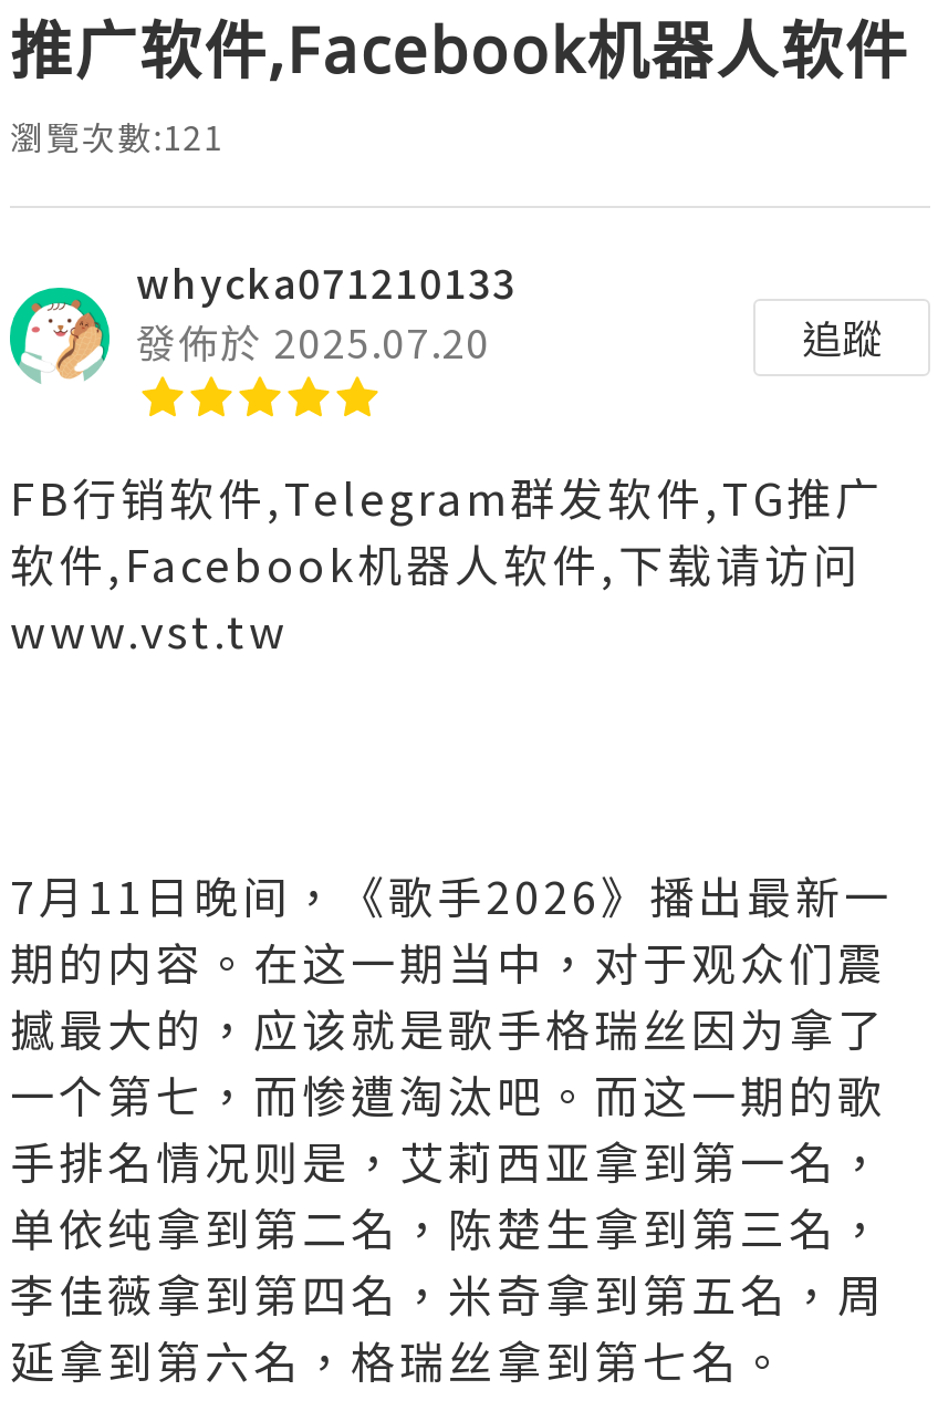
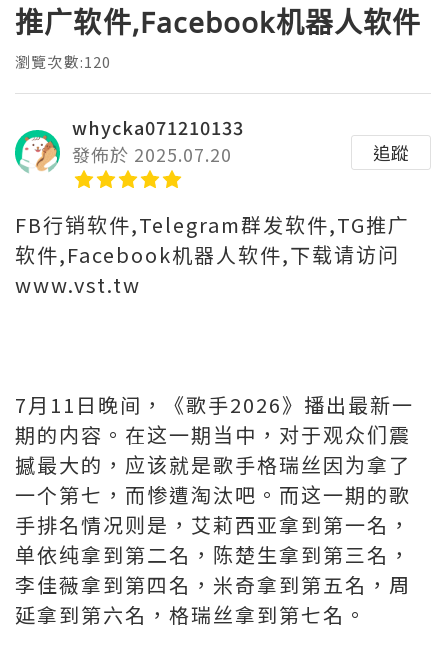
- 瀏覽次數:121
+ 瀏覽次數:120
